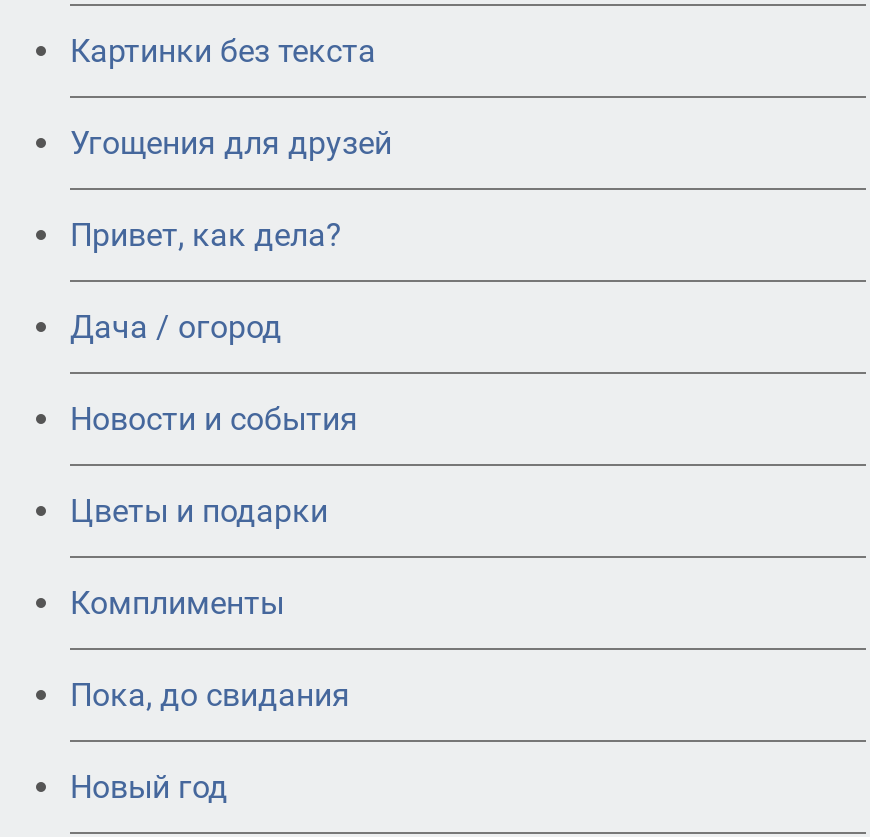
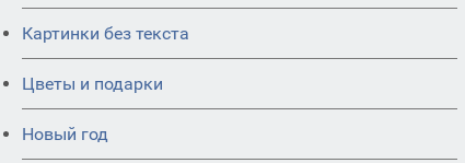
- Угощения для друзей
- Привет, как дела?
- Дача / огород
- Новости и события

- Комплименты
- Пока, до свидания
